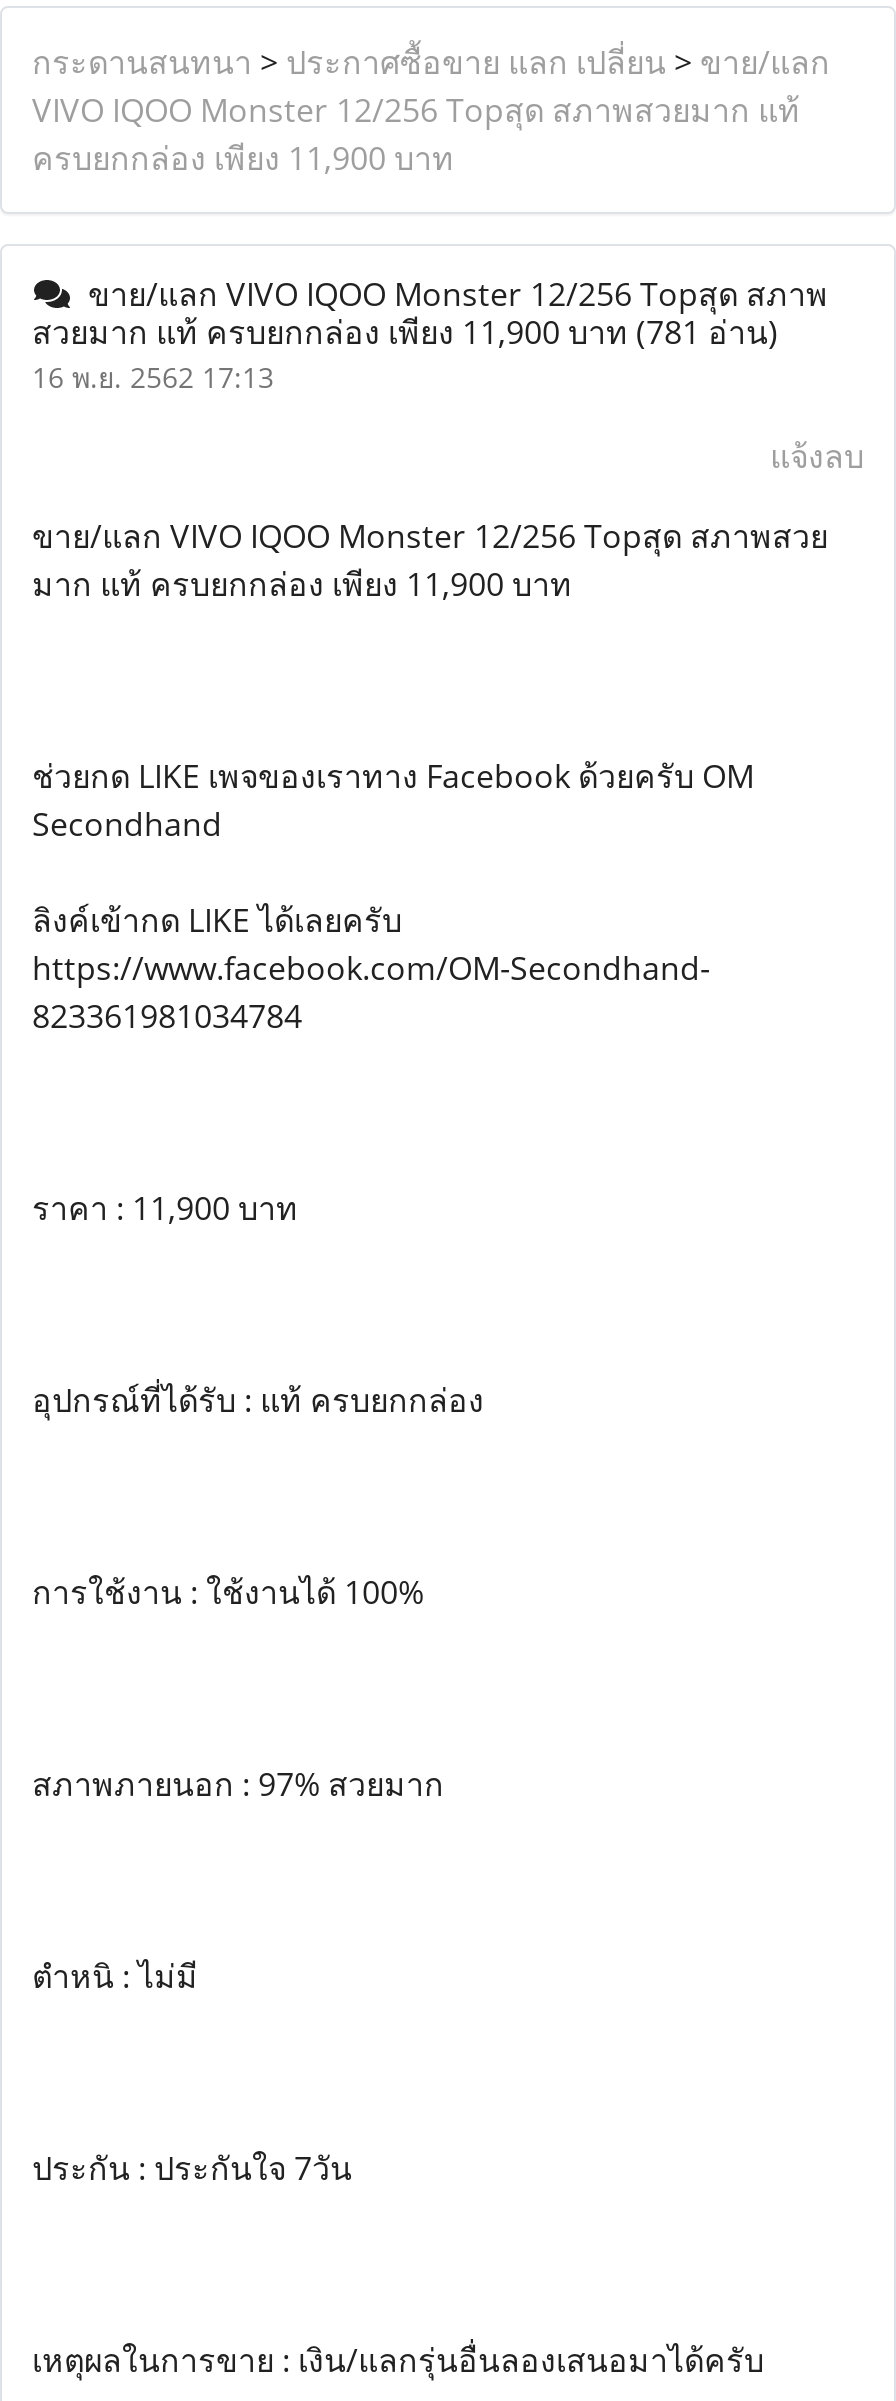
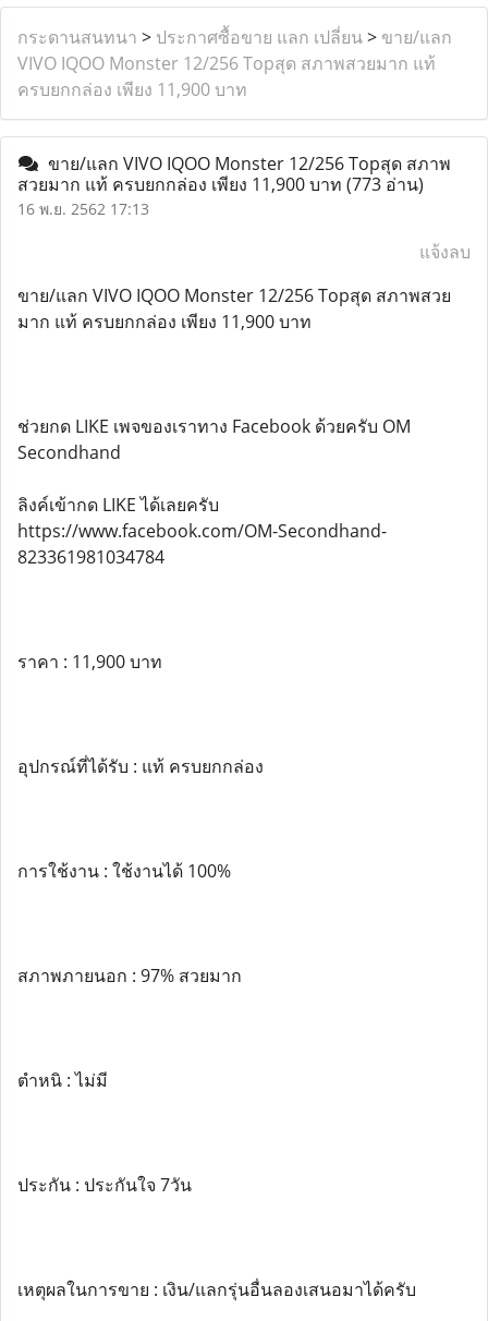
- สวยมาก แท้ ครบยกกล่อง เพียง 11,900 บาท(781 อ่าน)
+ สวยมาก แท้ ครบยกกล่อง เพียง 11,900 บาท(773 อ่าน)
